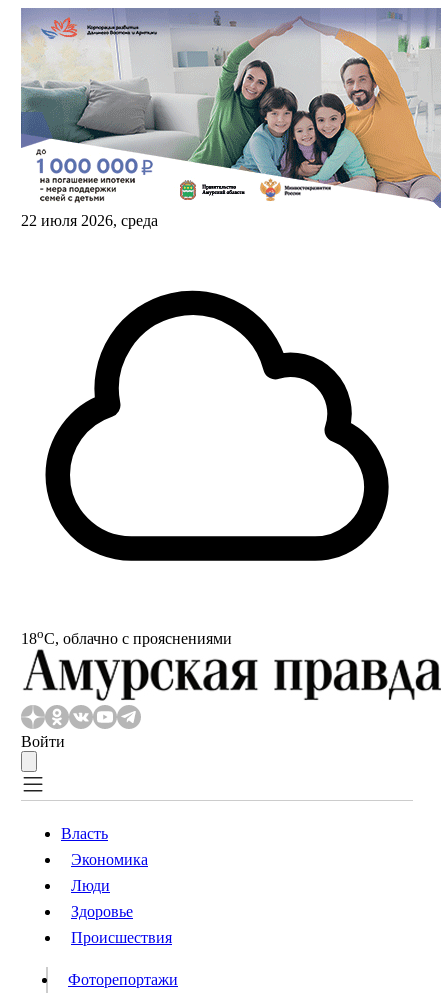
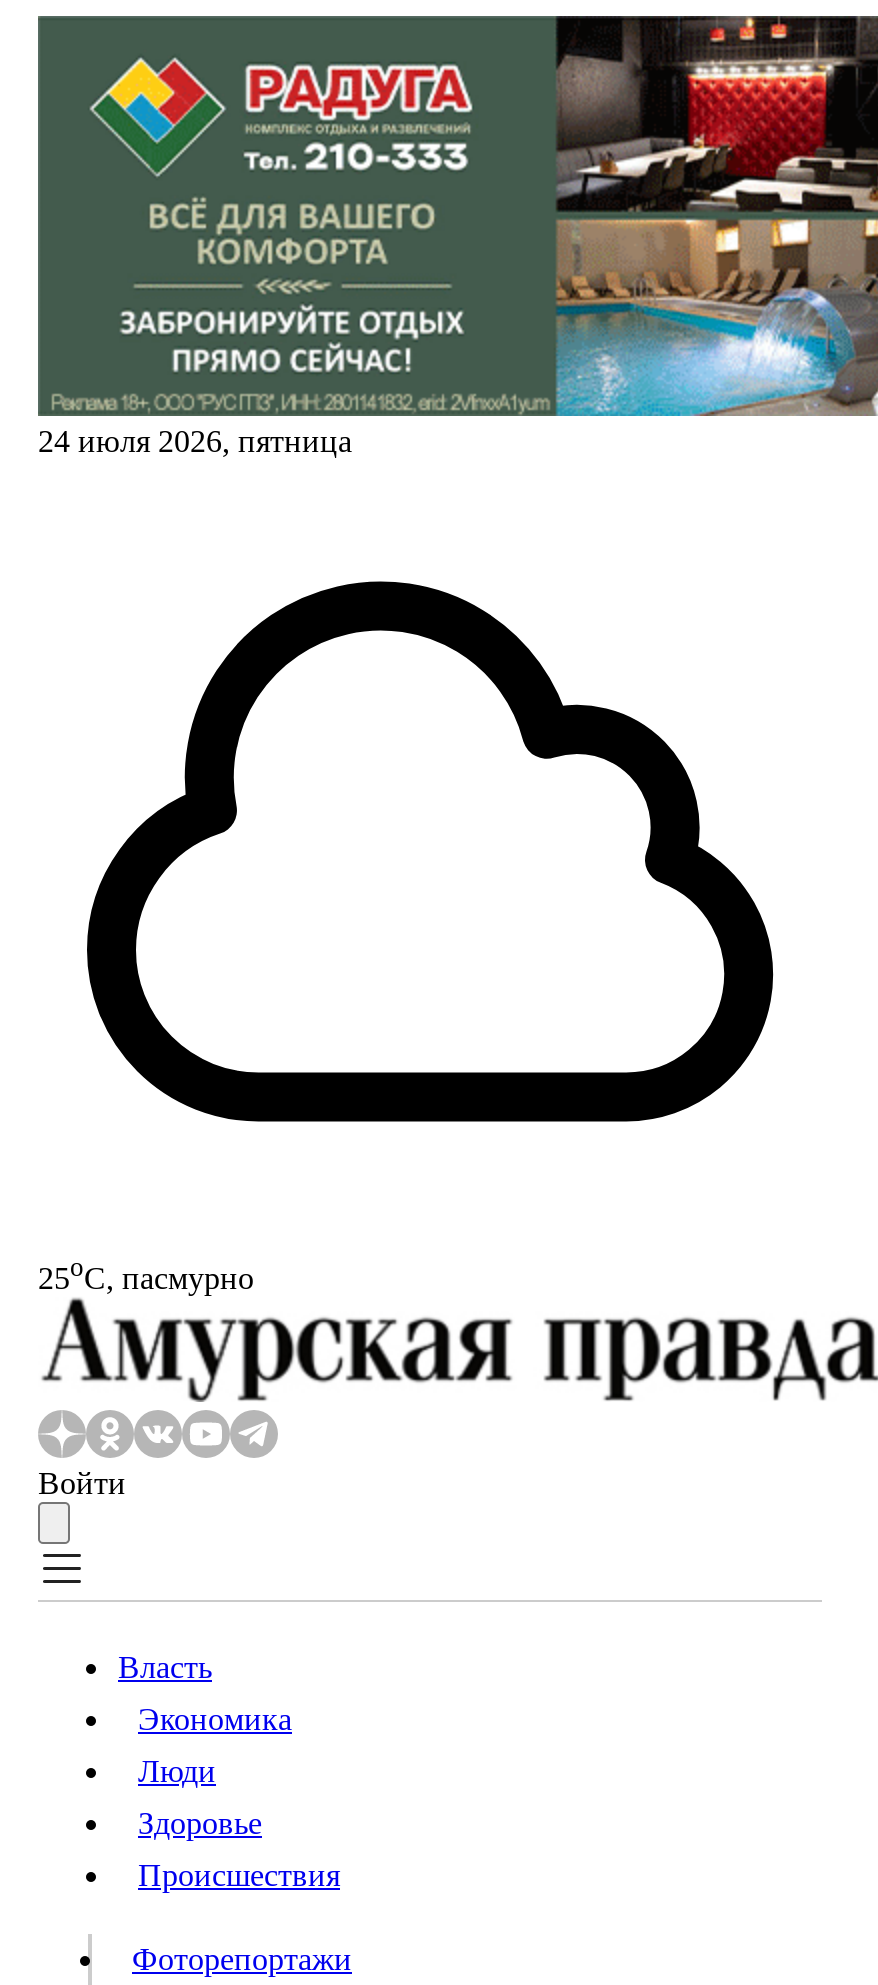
- [image]
- 22 июля 2026, среда
+ [image]
+ 24 июля 2026, пятница

- 18oС, облачно с прояснениями
+ 25oС, пасмурно
